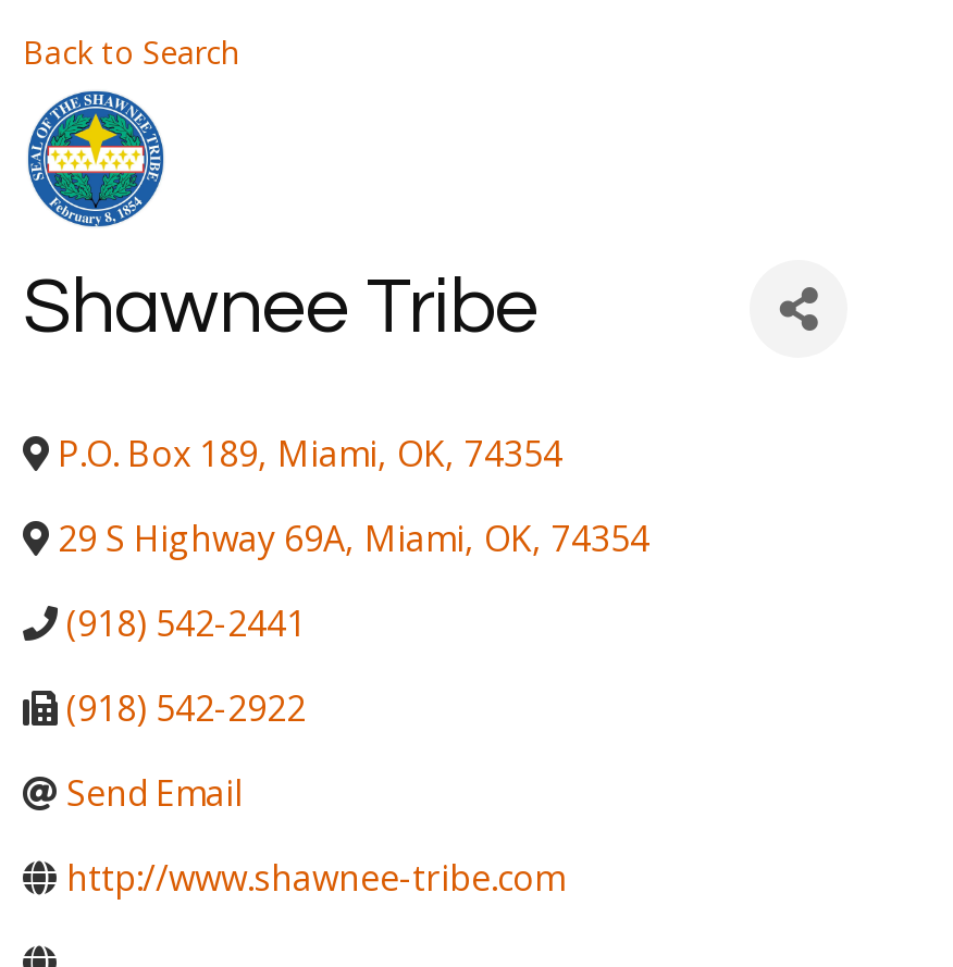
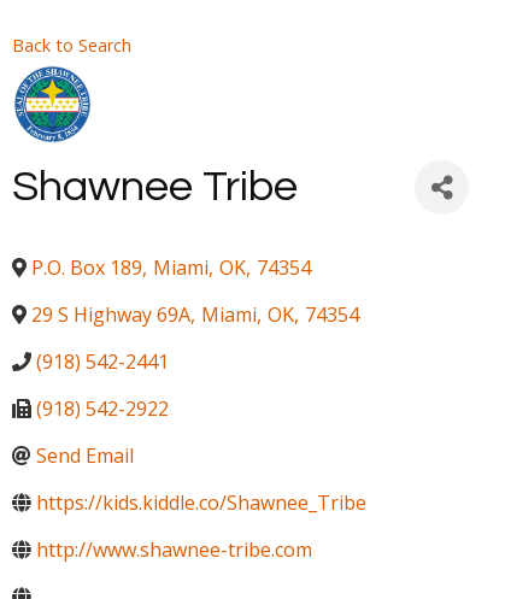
+ https://kids.kiddle.co/Shawnee_Tribe
